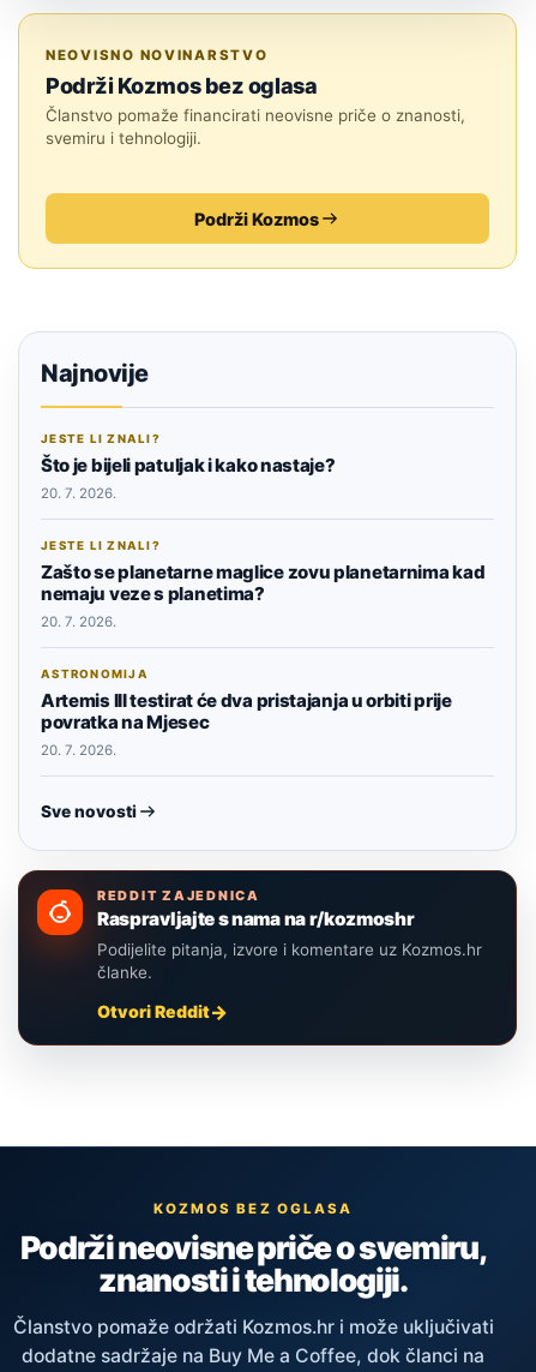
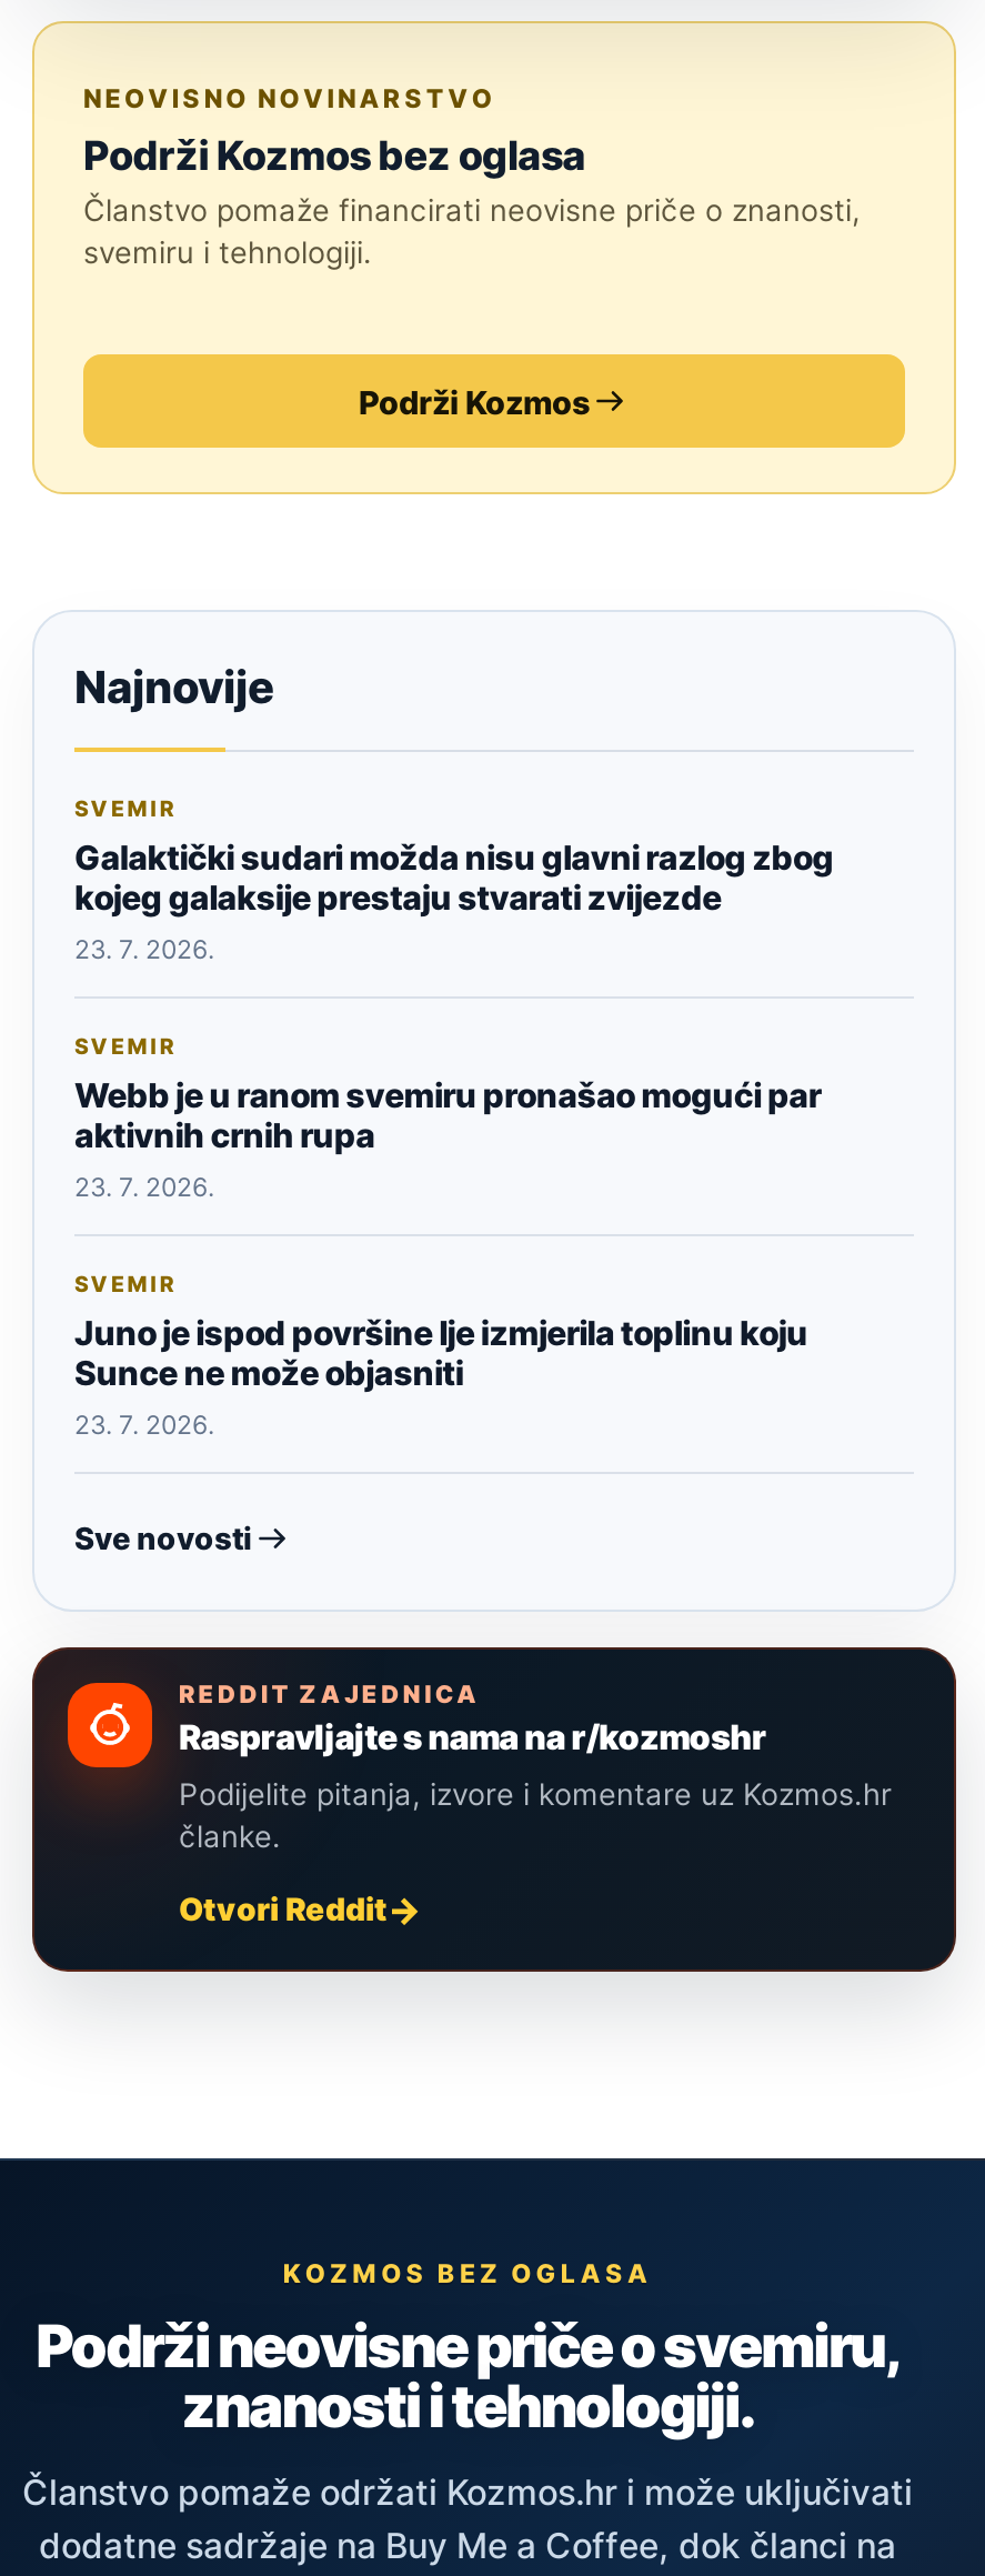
- JESTE LI ZNALI?
- Što je bijeli patuljak i kako nastaje?
- 20. 7. 2026.
+ SVEMIR
+ Galaktički sudari možda nisu glavni razlog zbog
+ kojeg galaksije prestaju stvarati zvijezde
+ 23. 7. 2026.

- JESTE LI ZNALI?
- Zašto se planetarne maglice zovu planetarnima kad
- nemaju veze s planetima?
- 20. 7. 2026.
+ SVEMIR
+ Webb je u ranom svemiru pronašao mogući par
+ aktivnih crnih rupa
+ 23. 7. 2026.

- ASTRONOMIJA
- Artemis III testirat će dva pristajanja u orbiti prije
- povratka na Mjesec
- 20. 7. 2026.
+ SVEMIR
+ Juno je ispod površine Ije izmjerila toplinu koju
+ Sunce ne može objasniti
+ 23. 7. 2026.
